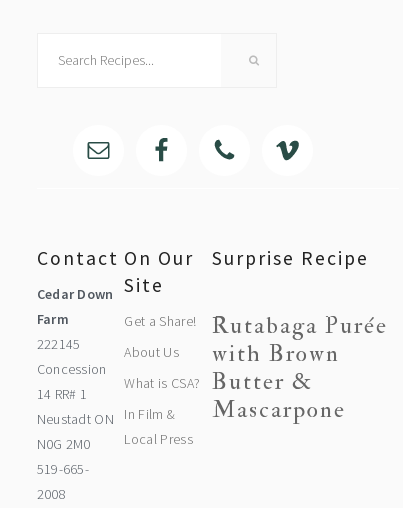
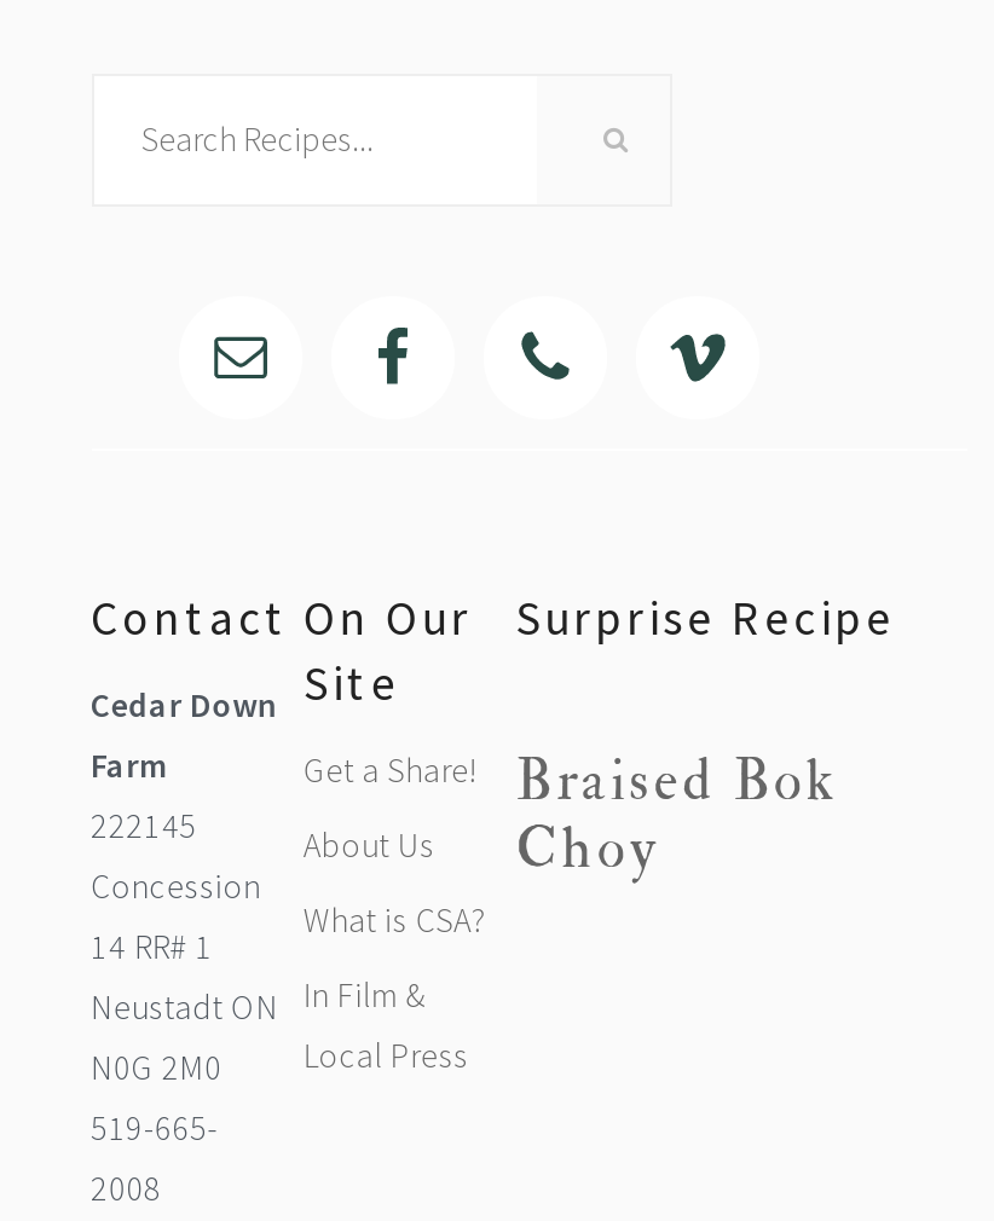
- Rutabaga Purée
- with Brown
- Butter &
- Mascarpone
+ Braised Bok
+ Choy
